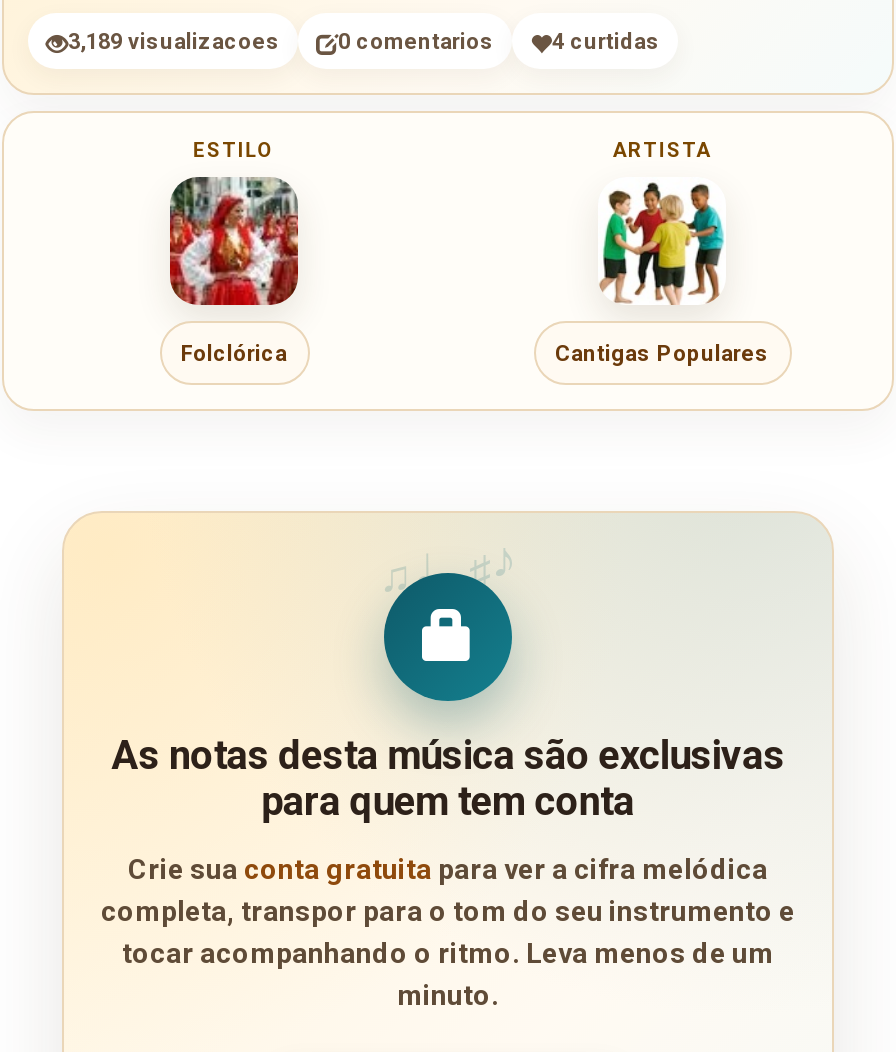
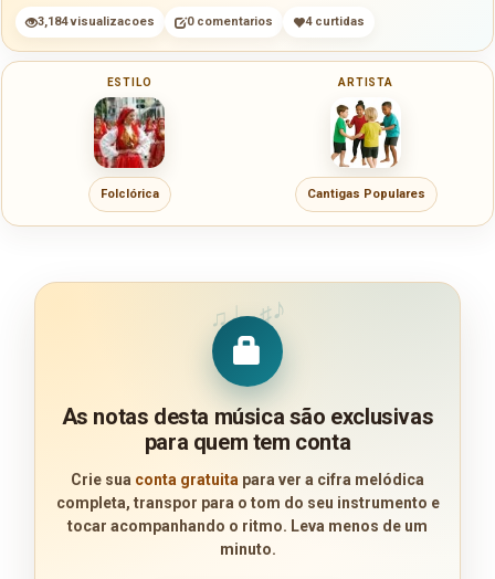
- 3,189 visualizacoes
+ 3,184 visualizacoes
